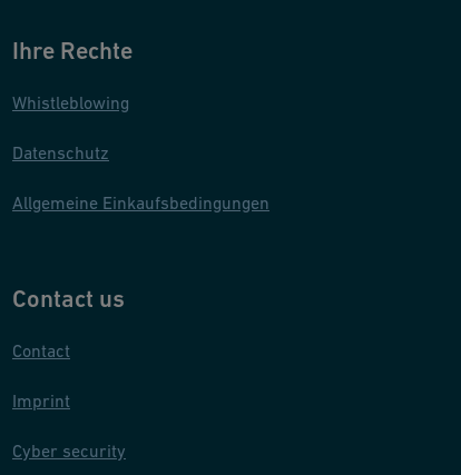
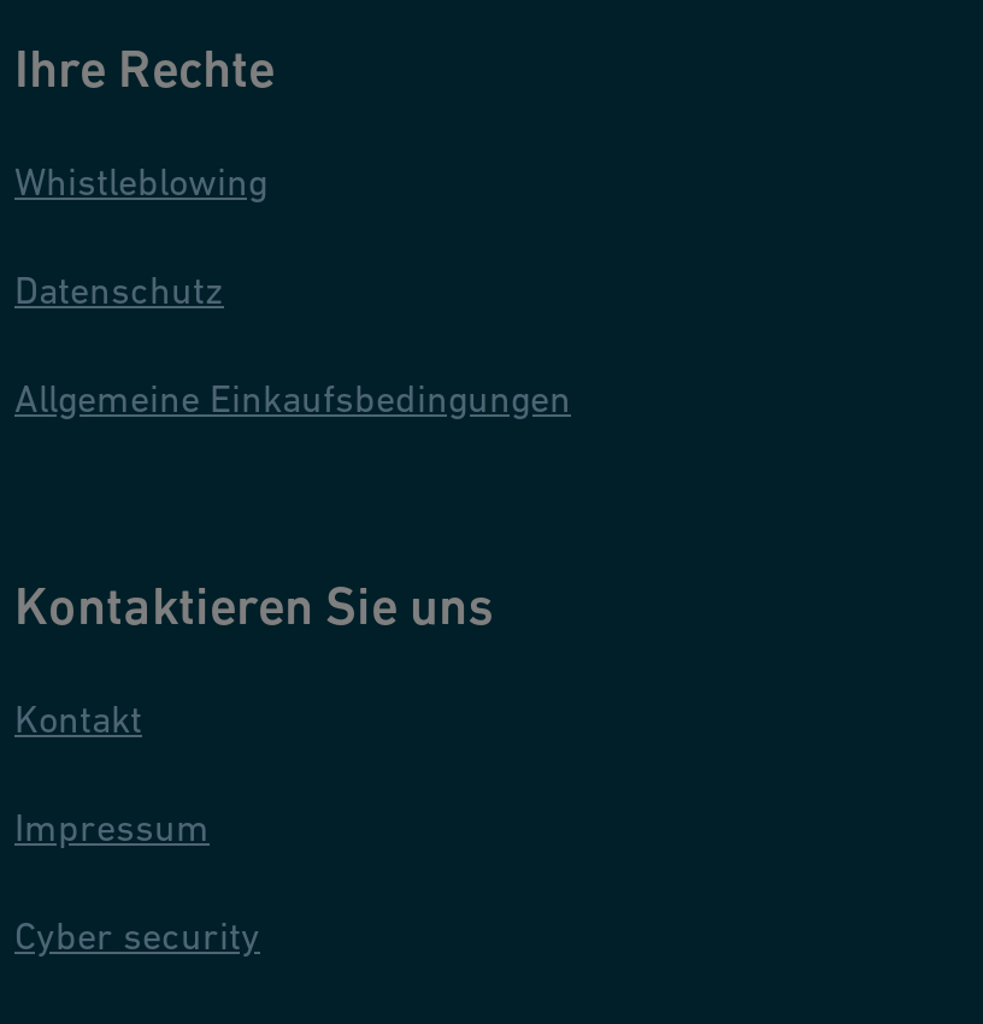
- Contact us
+ Kontaktieren Sie uns

- Contact
+ Kontakt

- Imprint
+ Impressum
